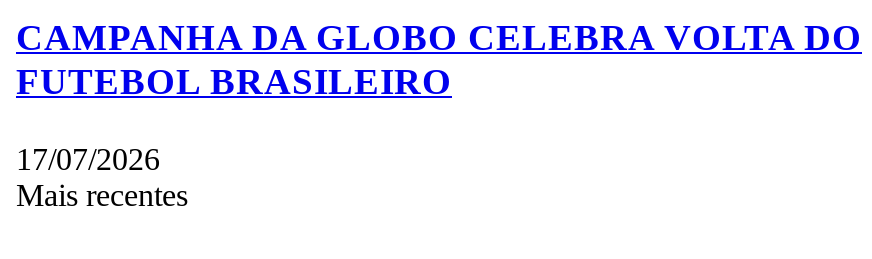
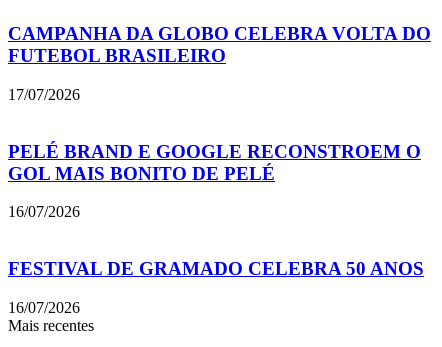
+ PELÉ BRAND E GOOGLE RECONSTROEM O
+ GOL MAIS BONITO DE PELÉ
+ 16/07/2026
+ FESTIVAL DE GRAMADO CELEBRA 50 ANOS
+ 16/07/2026
